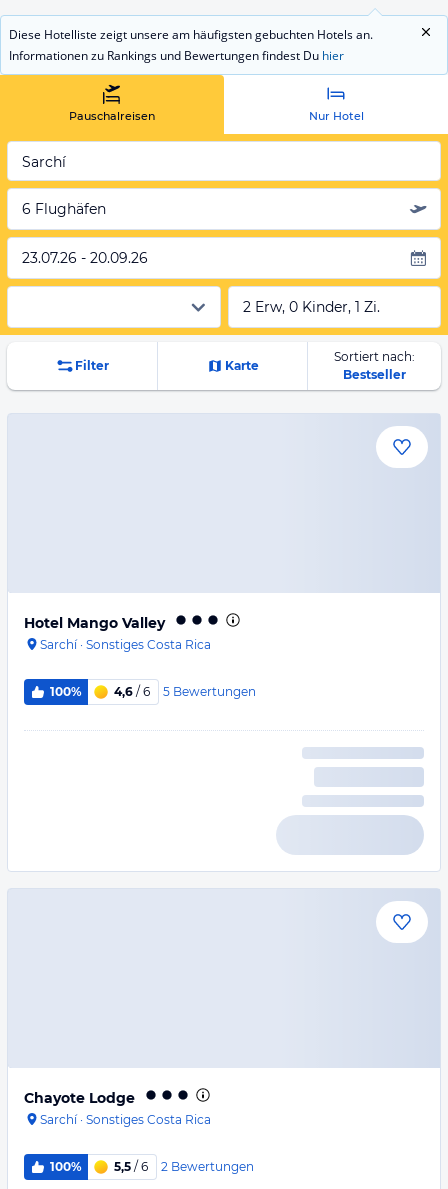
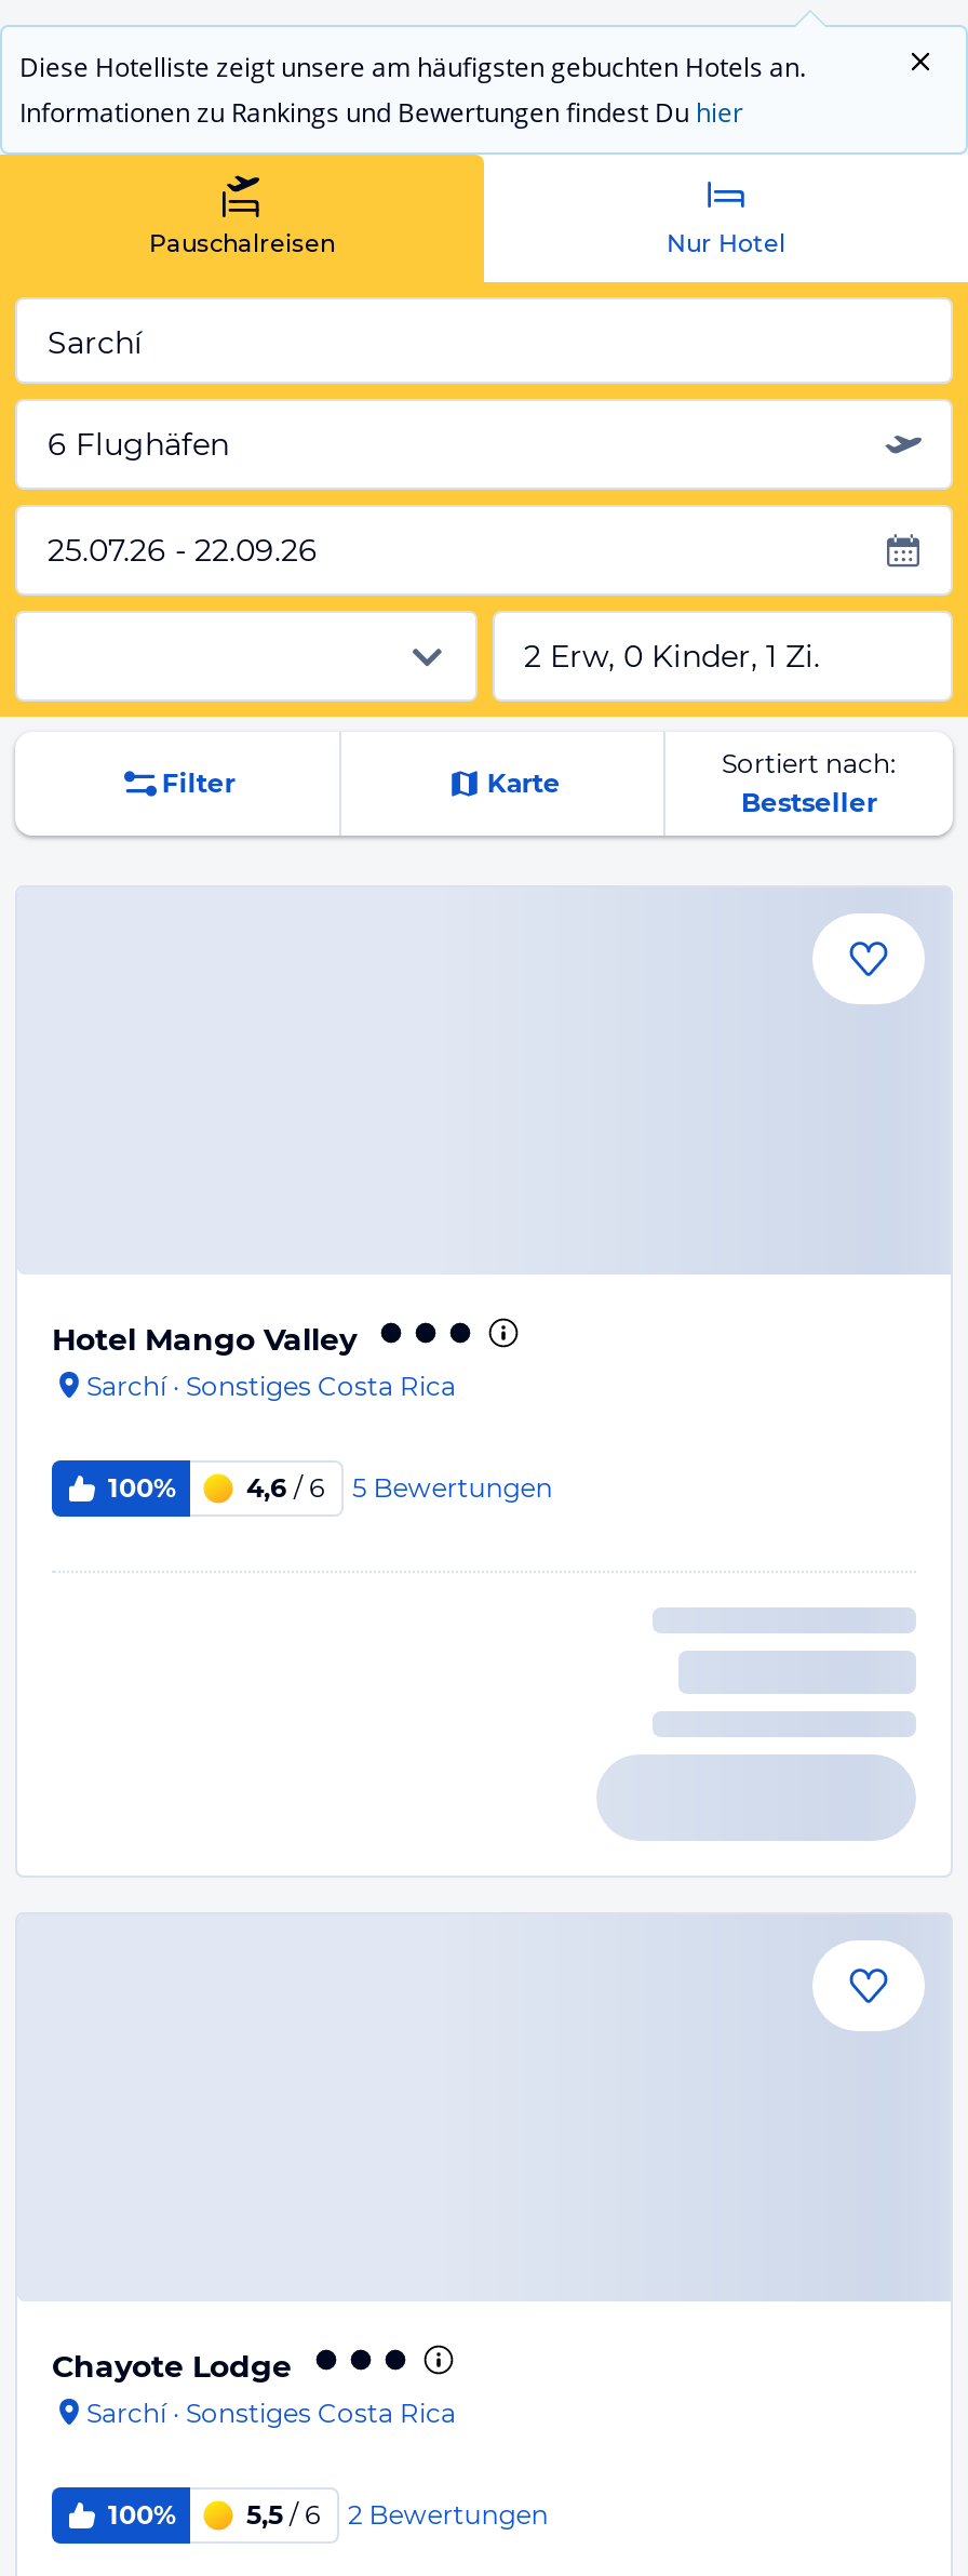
- 23.07.26 - 20.09.26
+ 25.07.26 - 22.09.26
